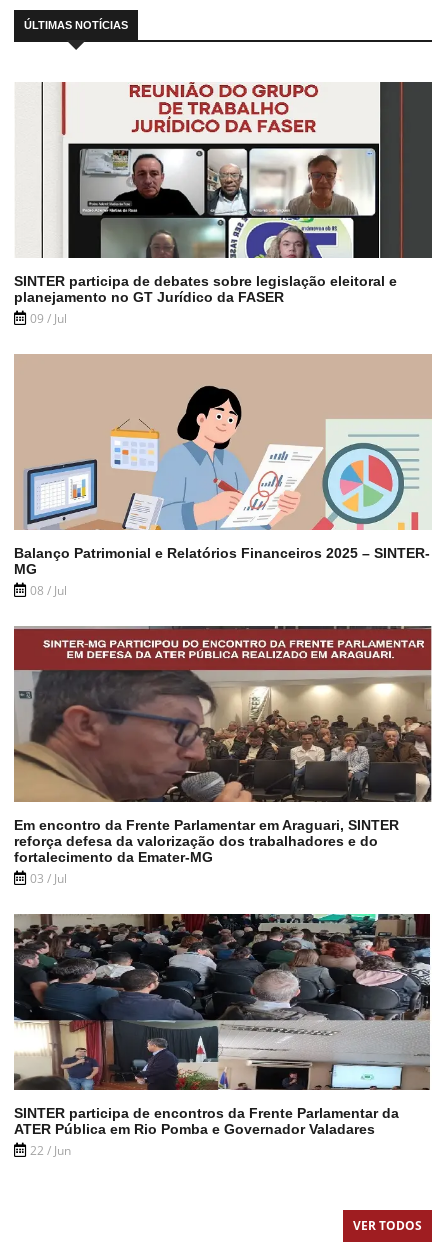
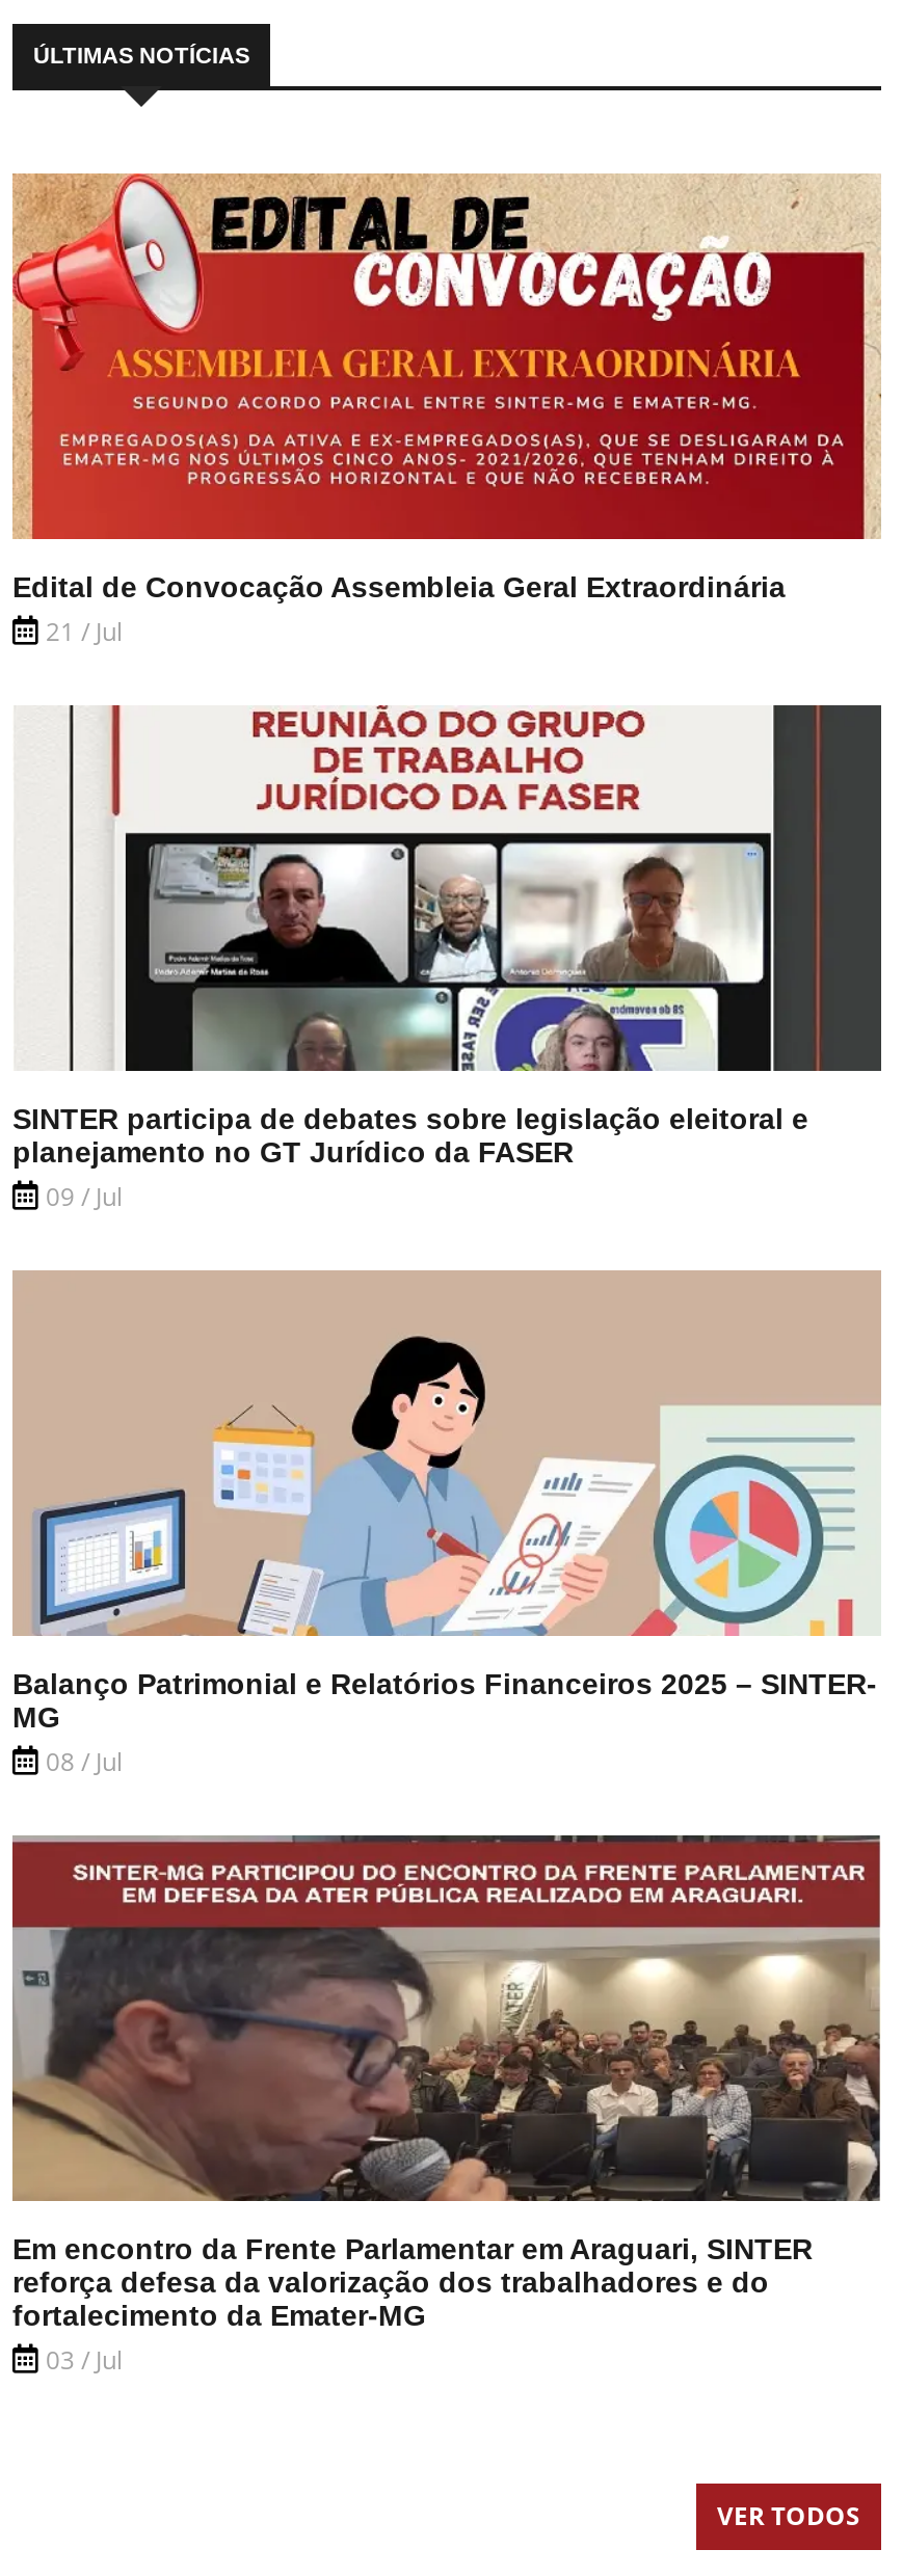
+ [image]
+ Edital de Convocação Assembleia Geral Extraordinária
+ 21 / Jul

moved down: [image]

moved down: [image] | SINTER participa de debates sobre legislação eleitoral e | planejamento no GT Jurídico da FASER | ... | fortalecimento da Emater-MG | 03 / Jul

- [image]
- SINTER participa de encontros da Frente Parlamentar da
- ATER Pública em Rio Pomba e Governador Valadares
- 22 / Jun
